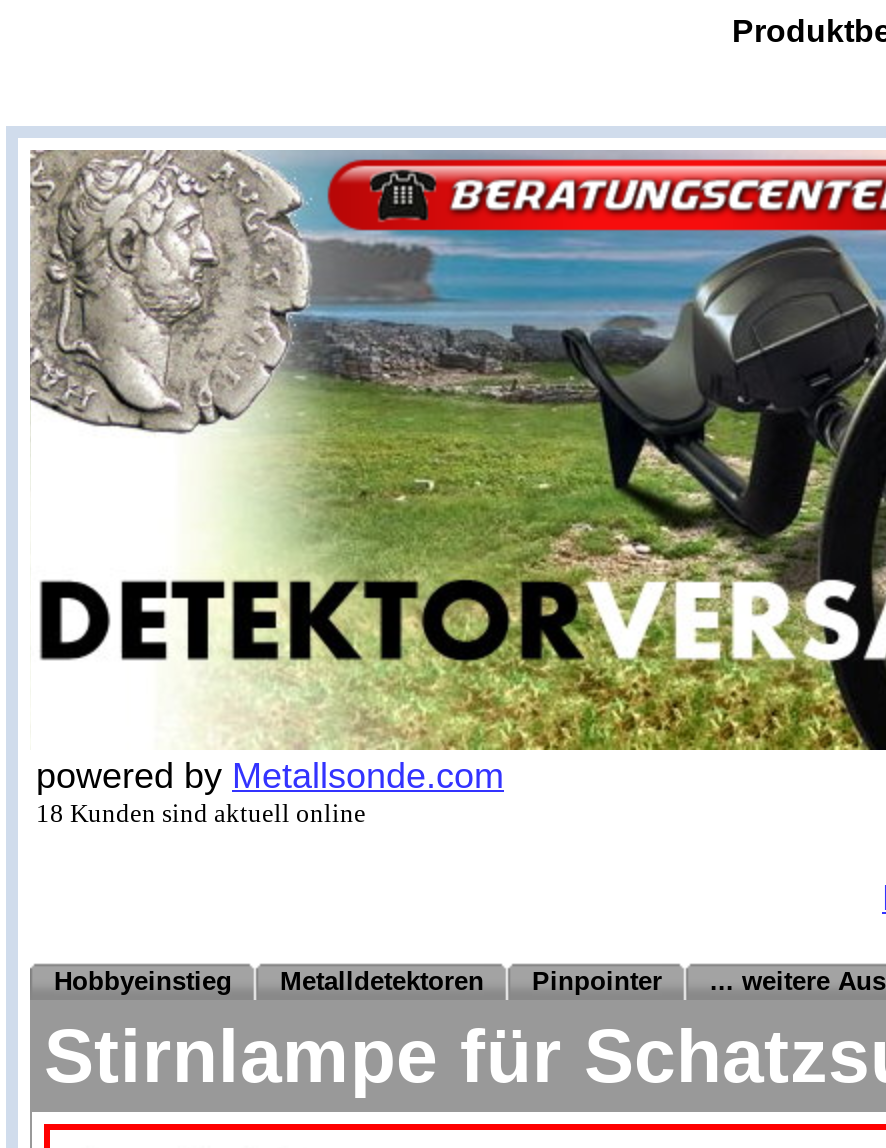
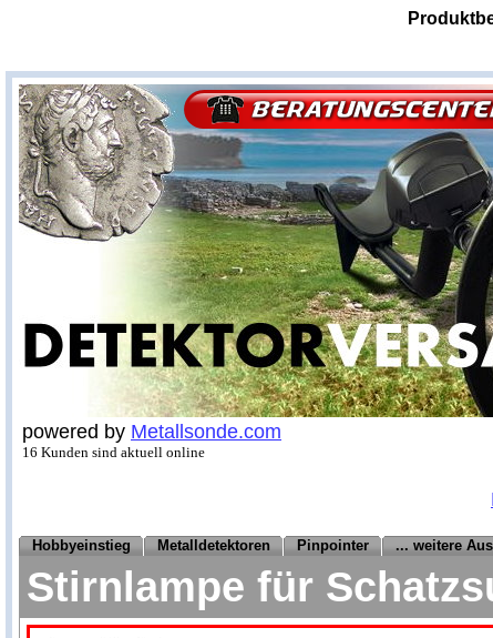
- 18 Kunden sind aktuell online
+ 16 Kunden sind aktuell online
